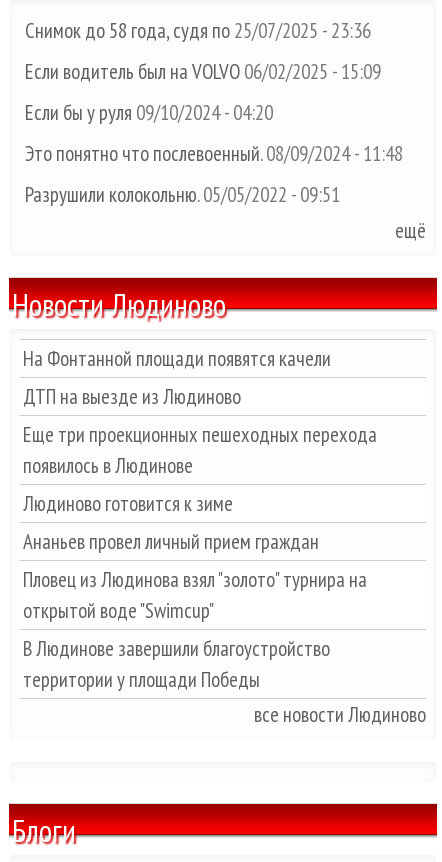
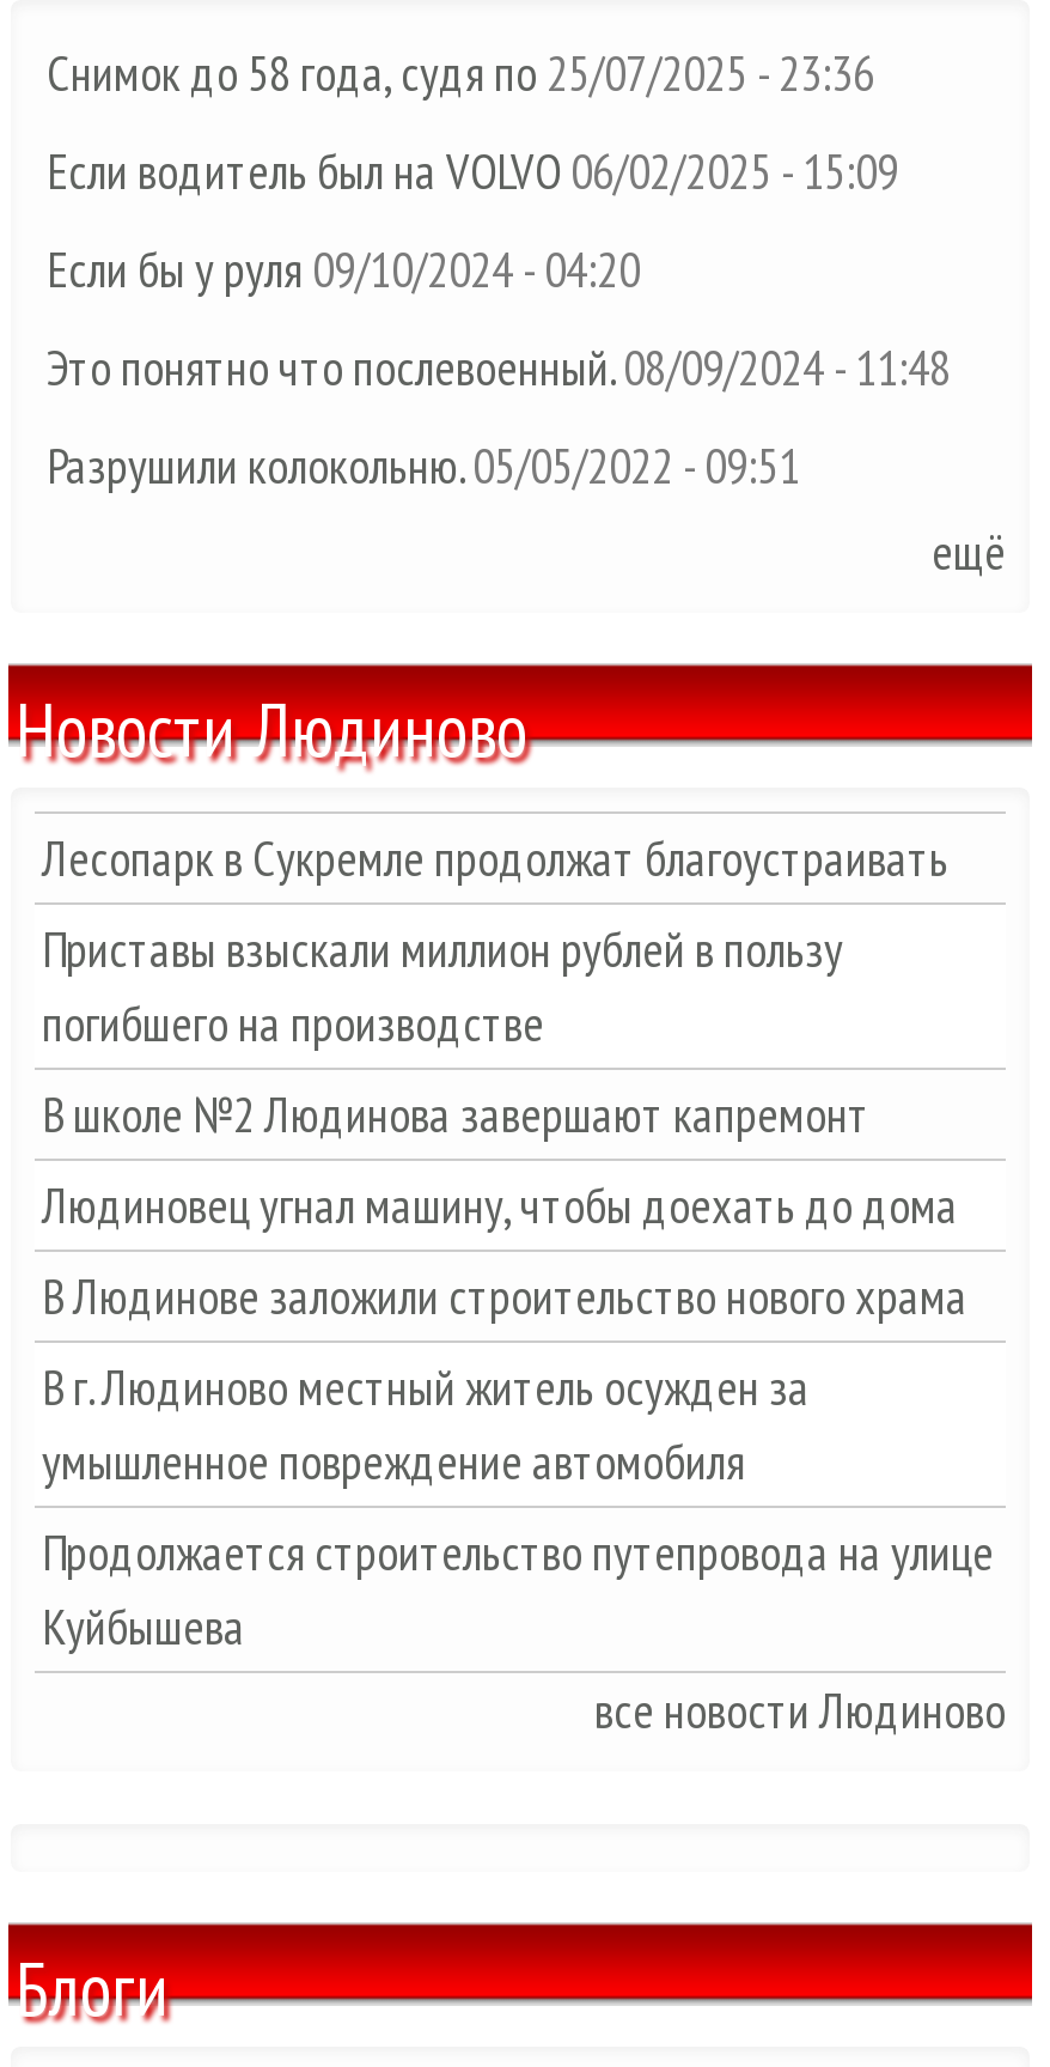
- На Фонтанной площади появятся качели
- ДТП на выезде из Людиново
- Еще три проекционных пешеходных перехода
- появилось в Людинове
- Людиново готовится к зиме
- Ананьев провел личный прием граждан
- Пловец из Людинова взял "золото" турнира на
- открытой воде "Swimcup"
- В Людинове завершили благоустройство
- территории у площади Победы
+ Лесопарк в Сукремле продолжат благоустраивать
+ Приставы взыскали миллион рублей в пользу
+ погибшего на производстве
+ В школе №2 Людинова завершают капремонт
+ Людиновец угнал машину, чтобы доехать до дома
+ В Людинове заложили строительство нового храма
+ В г. Людиново местный житель осужден за
+ умышленное повреждение автомобиля
+ Продолжается строительство путепровода на улице
+ Куйбышева
